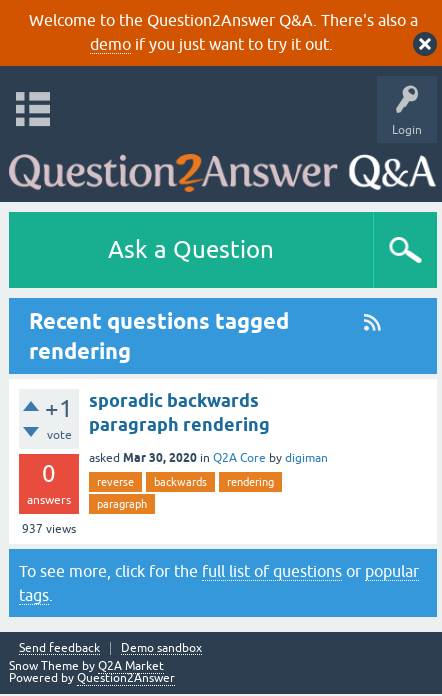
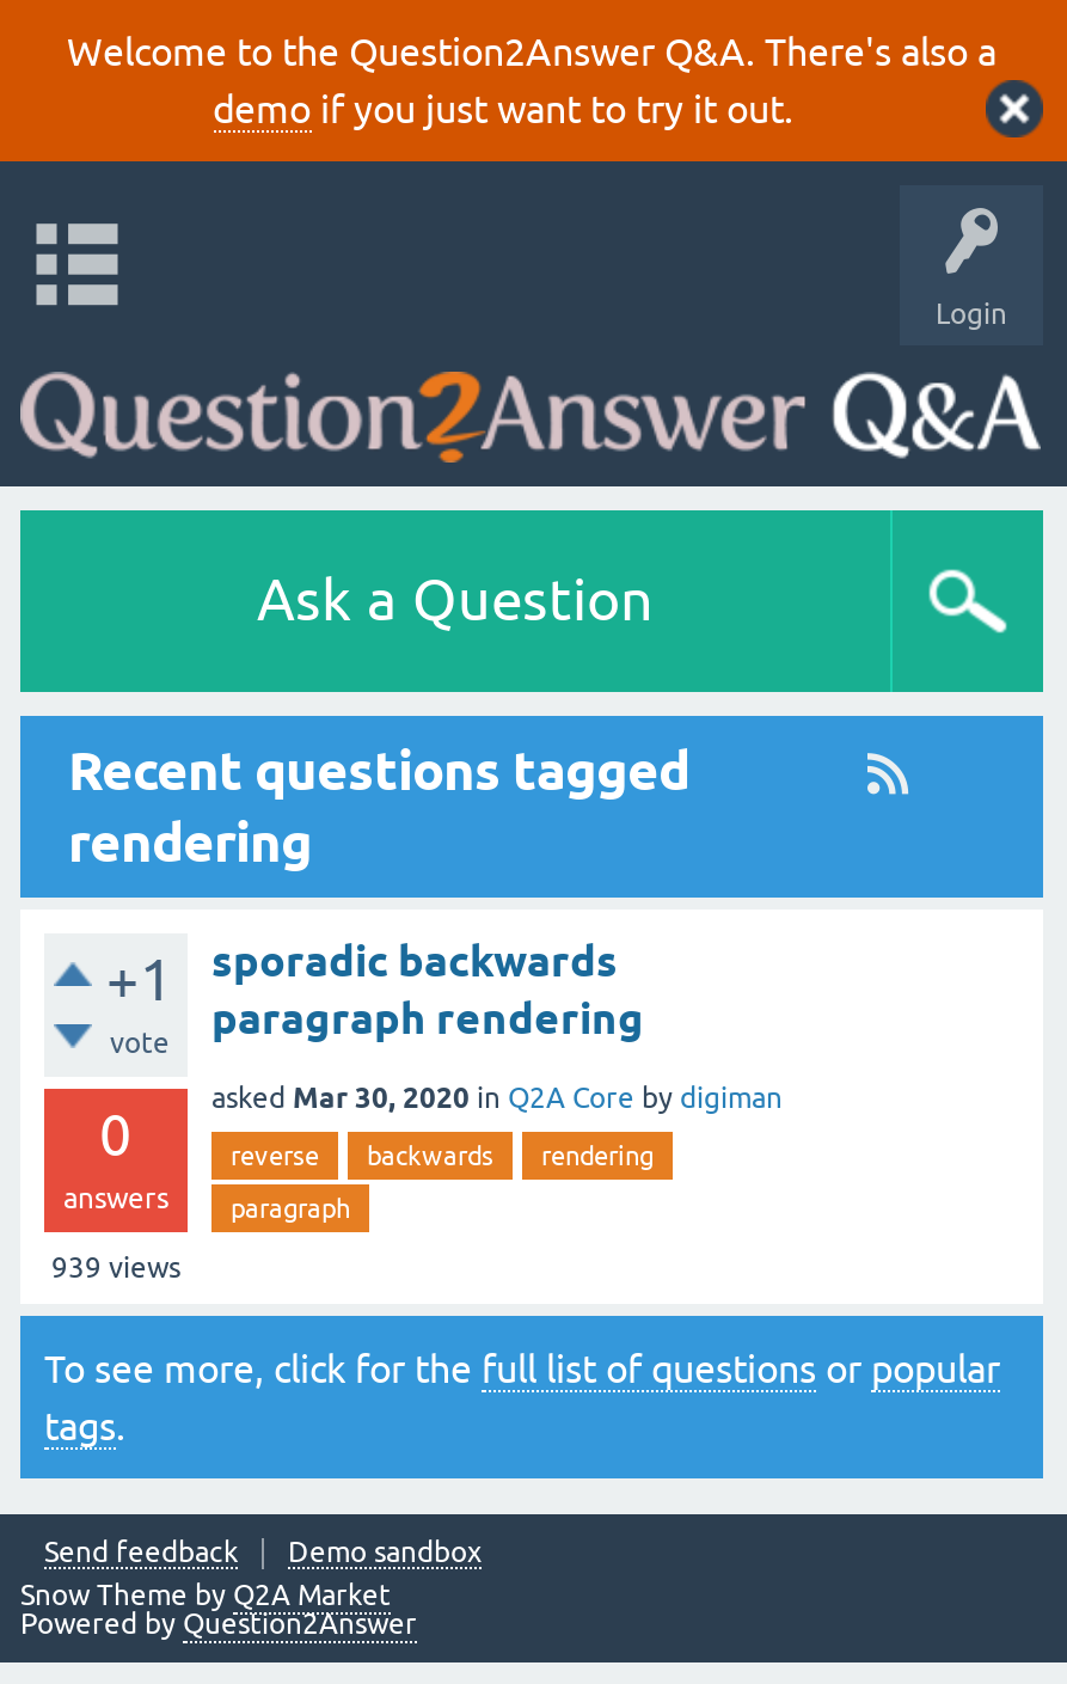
- 937 views
+ 939 views
